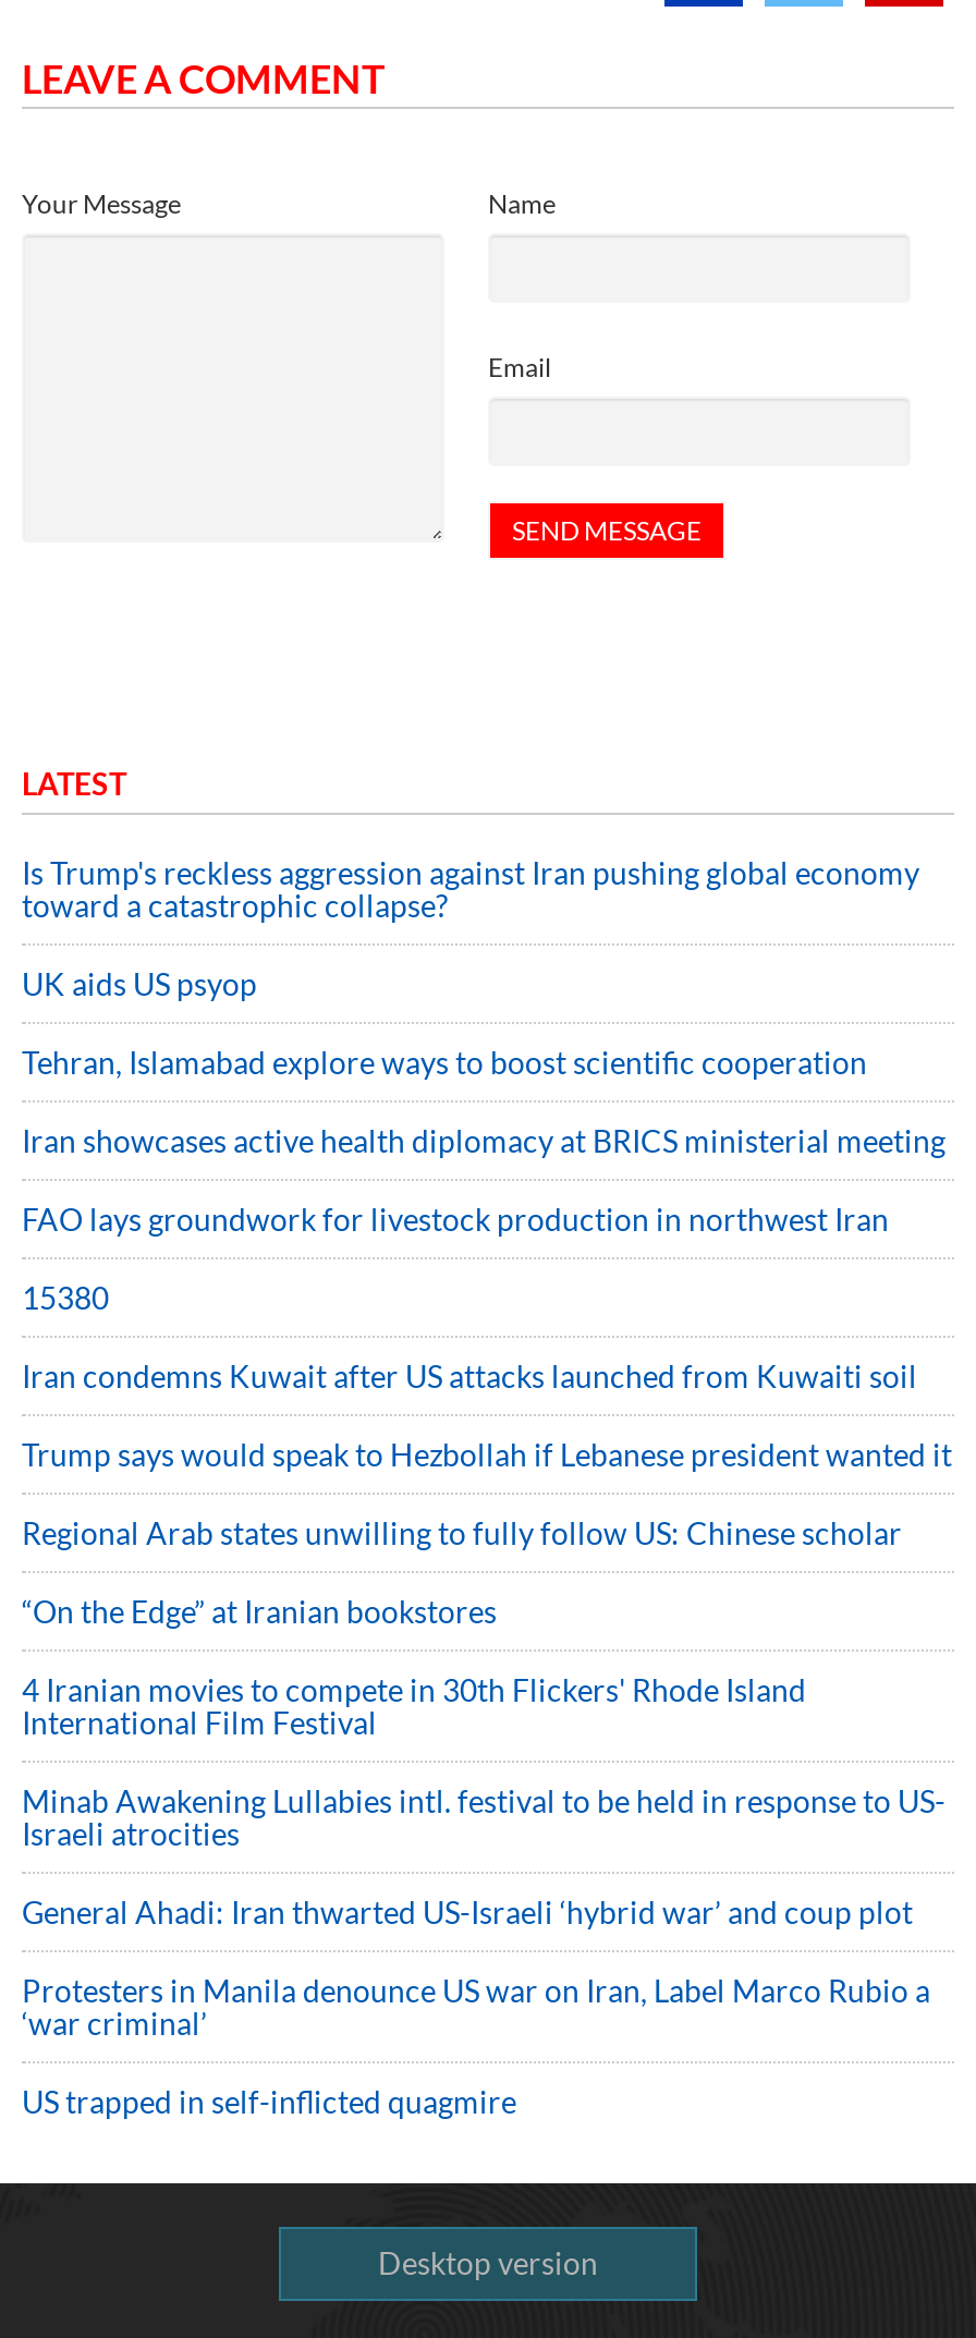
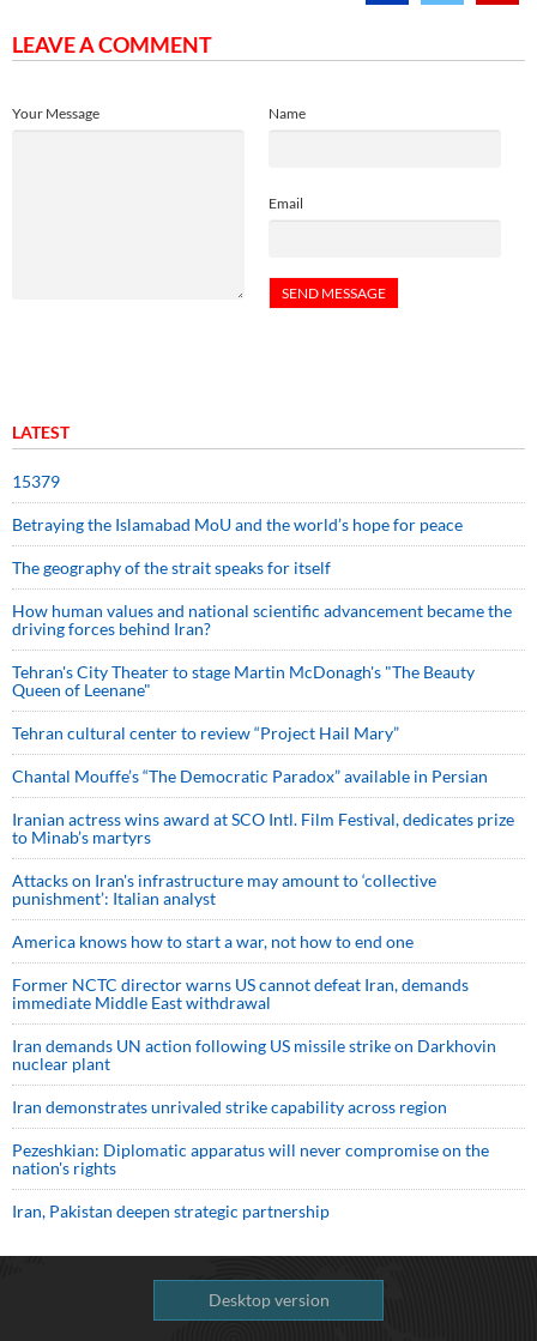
- Is Trump's reckless aggression against Iran pushing global economy
- toward a catastrophic collapse?
+ 15379

- UK aids US psyop
+ Betraying the Islamabad MoU and the world’s hope for peace

- Tehran, Islamabad explore ways to boost scientific cooperation
+ The geography of the strait speaks for itself

- Iran showcases active health diplomacy at BRICS ministerial meeting
+ How human values and national scientific advancement became the
+ driving forces behind Iran?

- FAO lays groundwork for livestock production in northwest Iran
+ Tehran's City Theater to stage Martin McDonagh's "The Beauty
+ Queen of Leenane"

- 15380
+ Tehran cultural center to review “Project Hail Mary”

- Iran condemns Kuwait after US attacks launched from Kuwaiti soil
+ Chantal Mouffe’s “The Democratic Paradox” available in Persian

- Trump says would speak to Hezbollah if Lebanese president wanted it
+ Iranian actress wins award at SCO Intl. Film Festival, dedicates prize
+ to Minab’s martyrs

- Regional Arab states unwilling to fully follow US: Chinese scholar
+ Attacks on Iran's infrastructure may amount to ‘collective
+ punishment’: Italian analyst

- “On the Edge” at Iranian bookstores
+ America knows how to start a war, not how to end one

- 4 Iranian movies to compete in 30th Flickers' Rhode Island
- International Film Festival
+ Former NCTC director warns US cannot defeat Iran, demands
+ immediate Middle East withdrawal

- Minab Awakening Lullabies intl. festival to be held in response to US-
- Israeli atrocities
+ Iran demands UN action following US missile strike on Darkhovin
+ nuclear plant

- General Ahadi: Iran thwarted US-Israeli ‘hybrid war’ and coup plot
+ Iran demonstrates unrivaled strike capability across region

- Protesters in Manila denounce US war on Iran, Label Marco Rubio a
- ‘war criminal’
+ Pezeshkian: Diplomatic apparatus will never compromise on the
+ nation's rights

- US trapped in self-inflicted quagmire
+ Iran, Pakistan deepen strategic partnership
